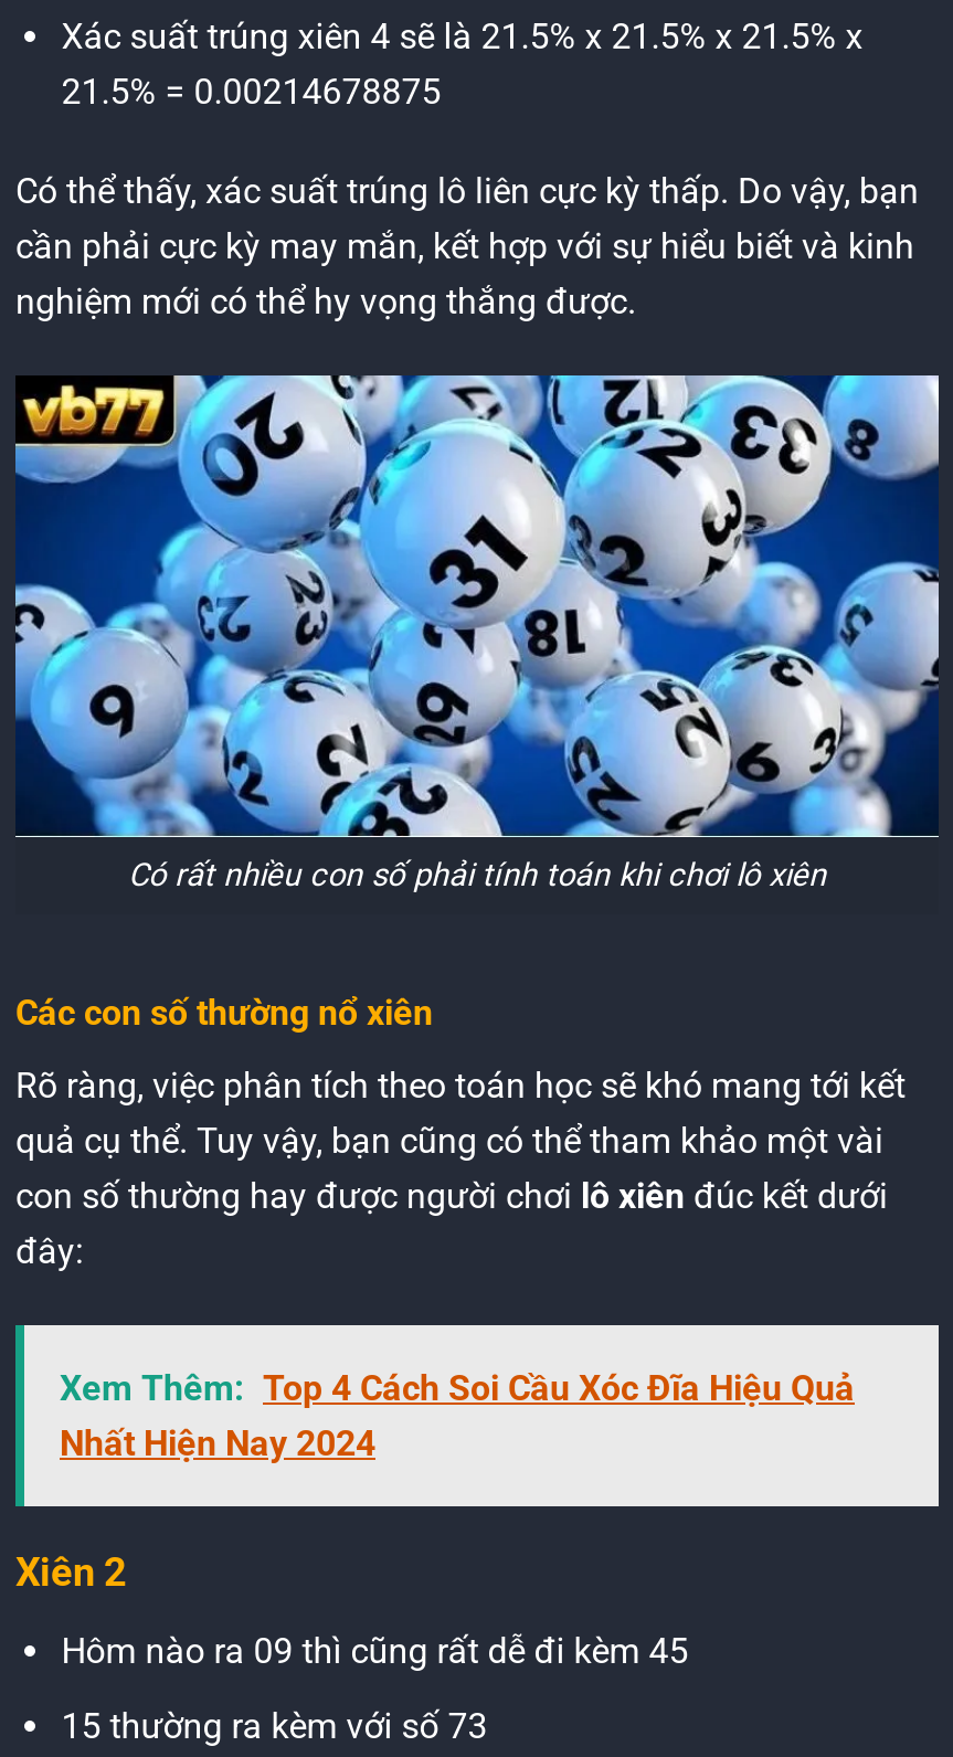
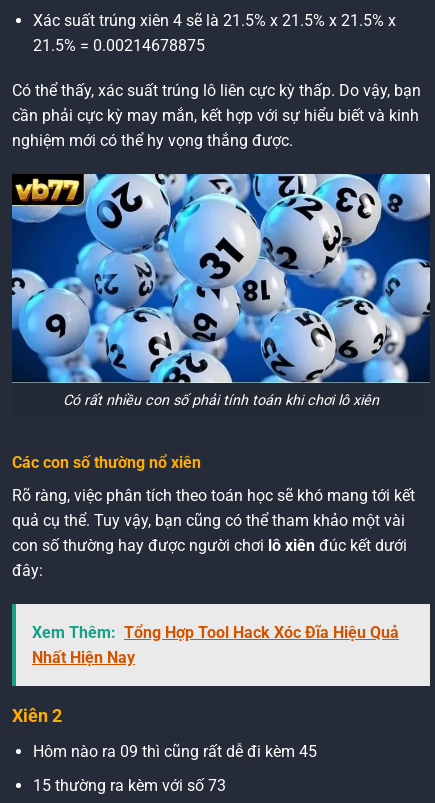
- Xem Thêm: Top 4 Cách Soi Cầu Xóc Đĩa Hiệu Quả
- Nhất Hiện Nay 2024
+ Xem Thêm: Tổng Hợp Tool Hack Xóc Đĩa Hiệu Quả
+ Nhất Hiện Nay
